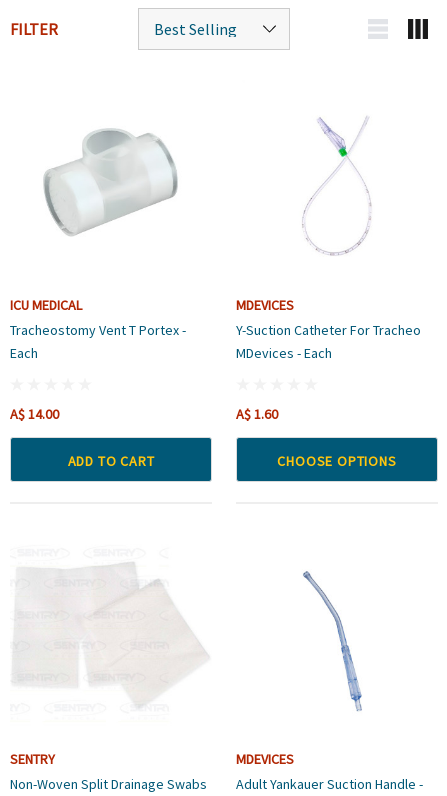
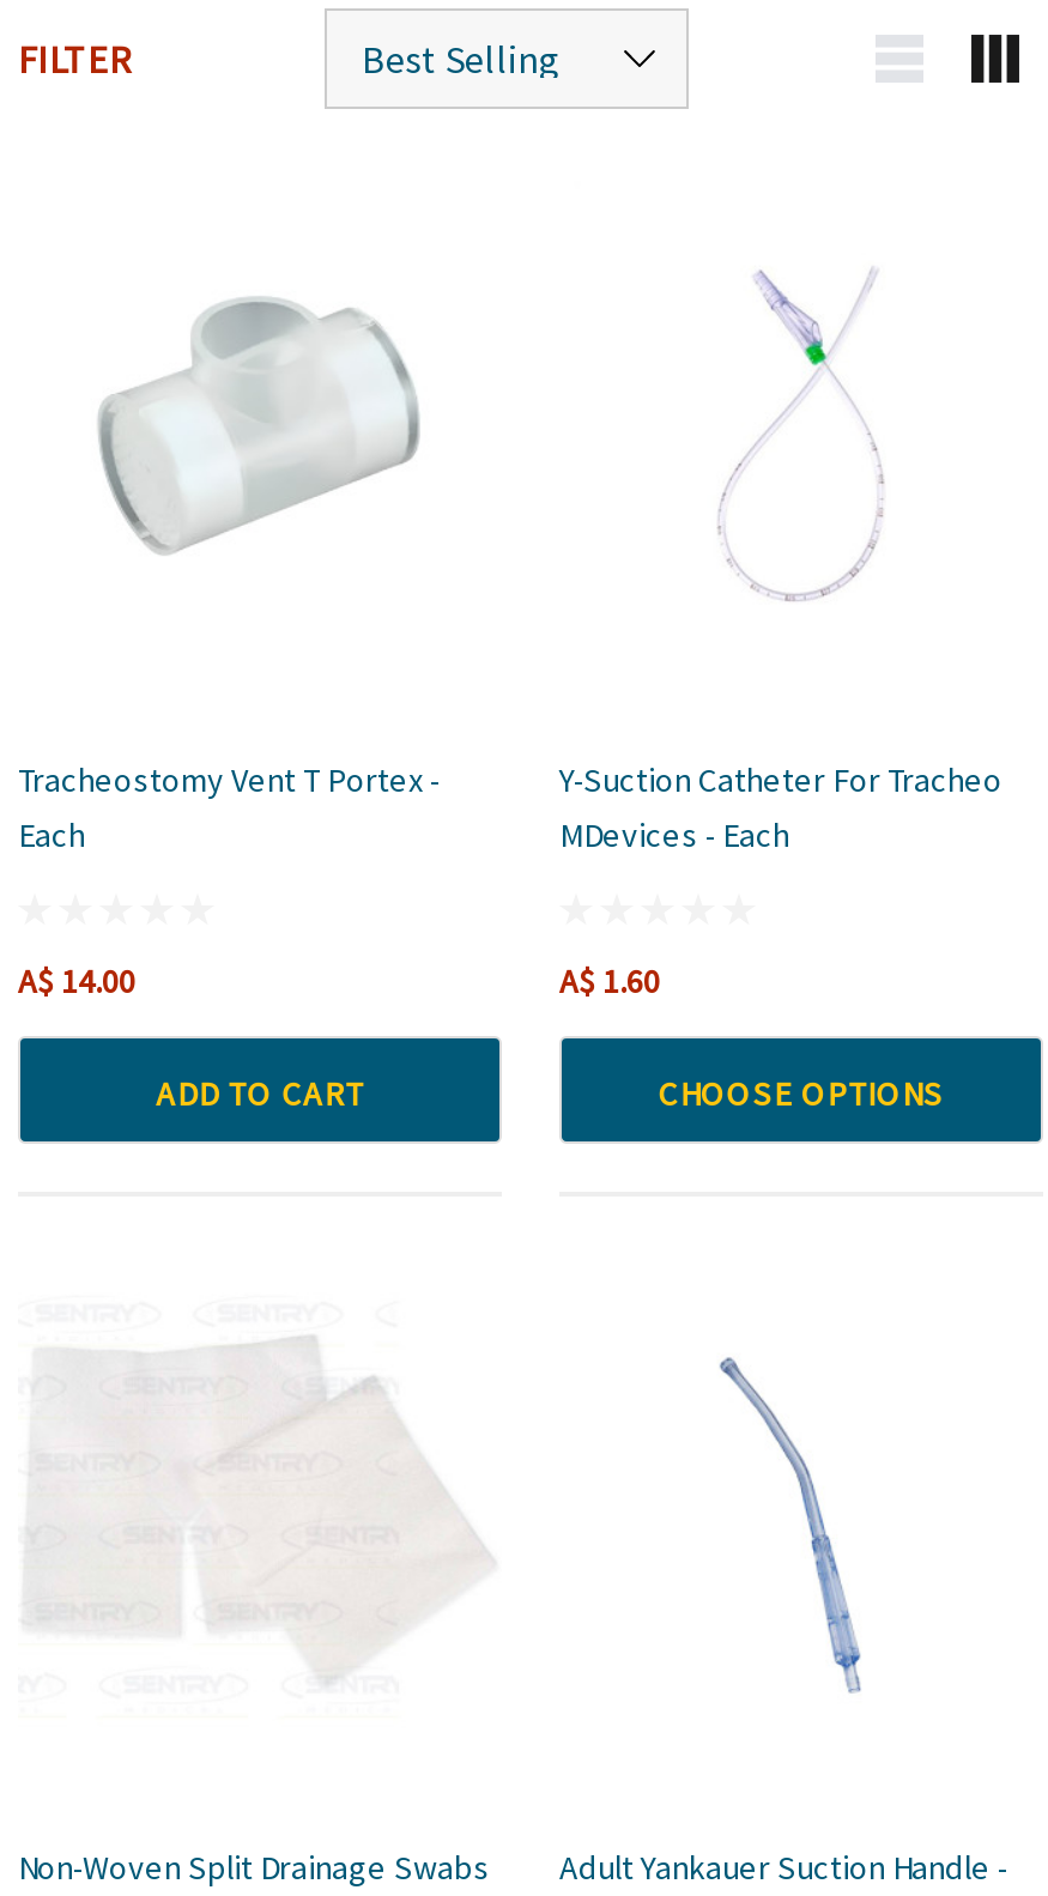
- ICU MEDICAL

- MDEVICES

- SENTRY

- MDEVICES
